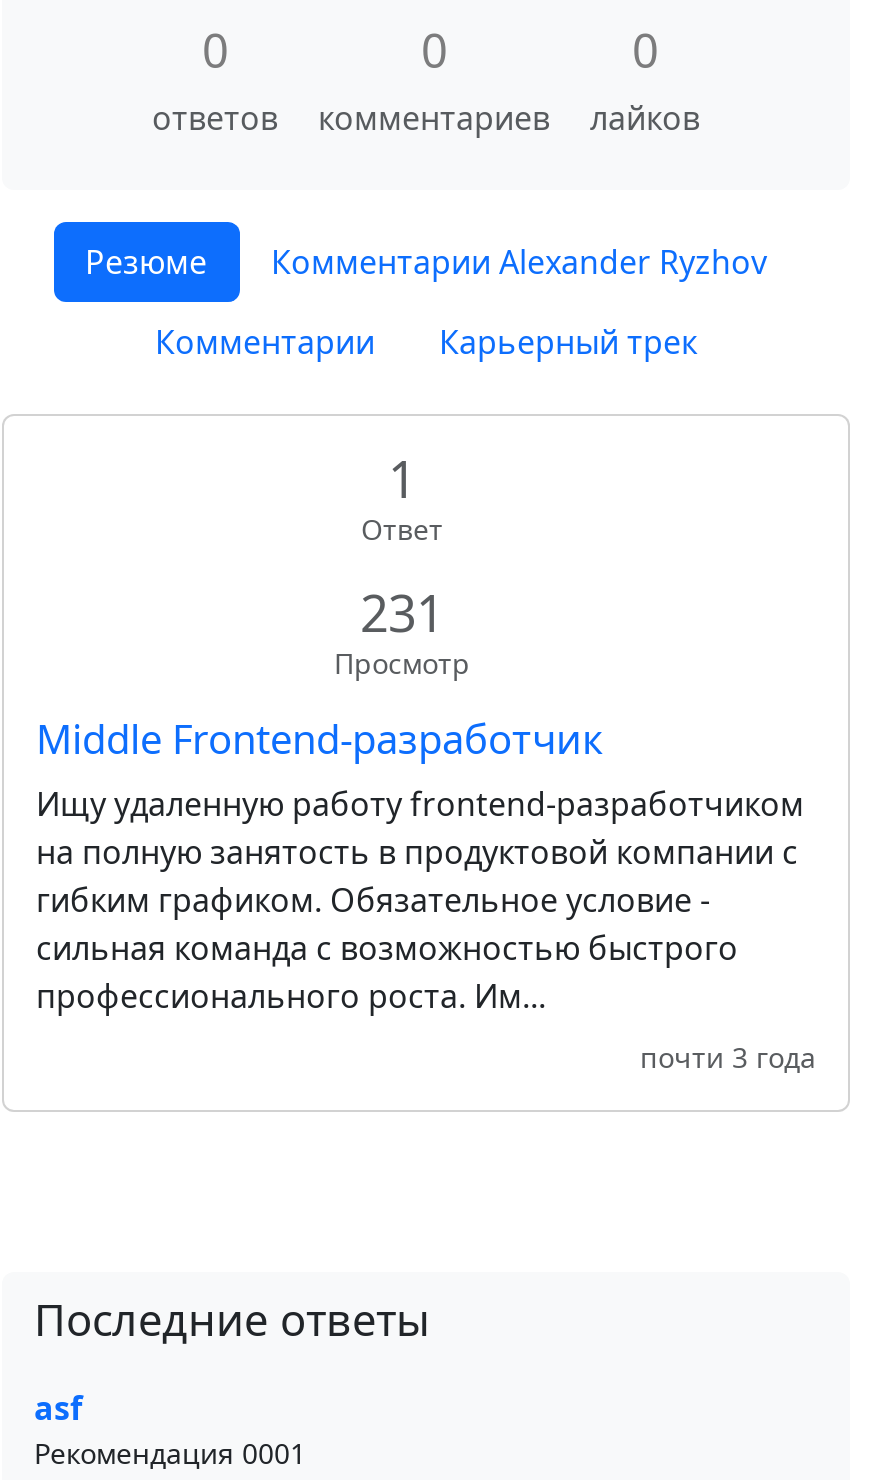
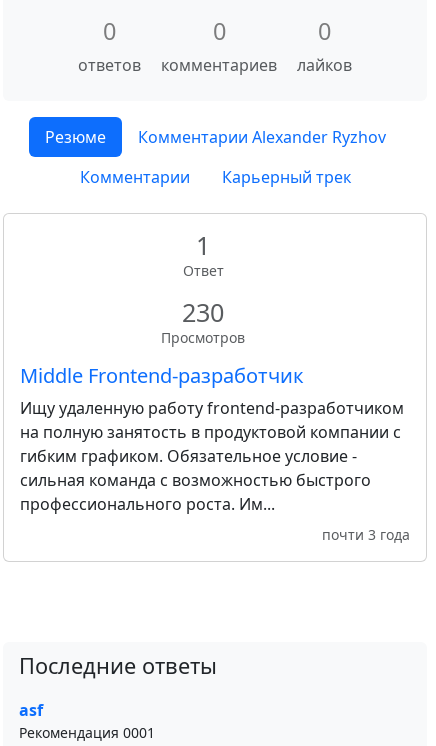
- 231
- Просмотр
+ 230
+ Просмотров
